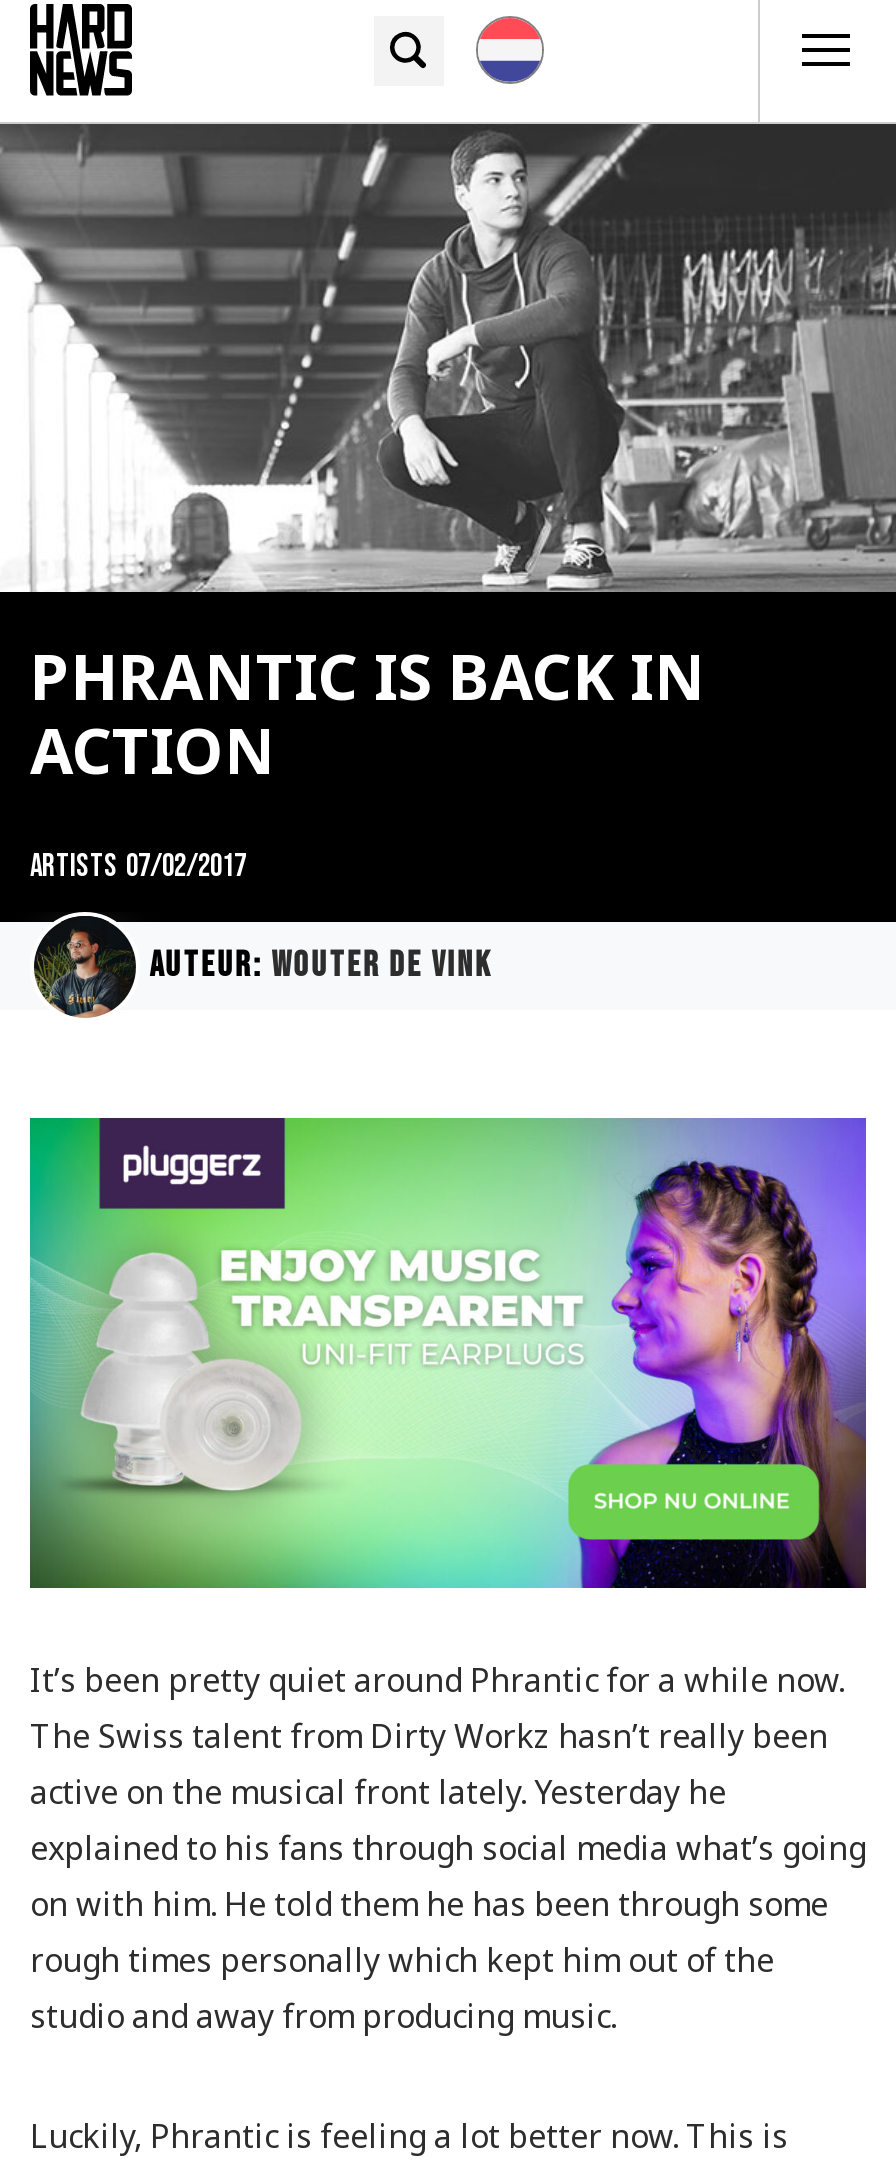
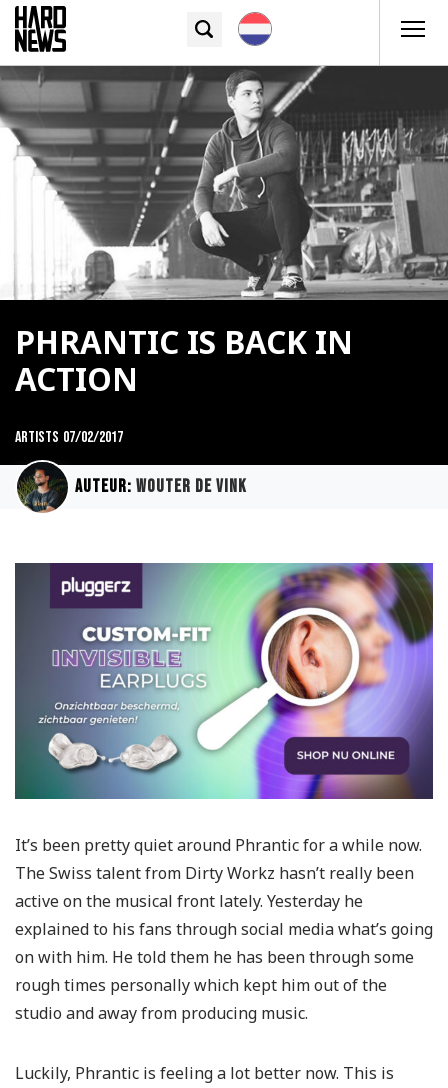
- [image]
+ [image]
